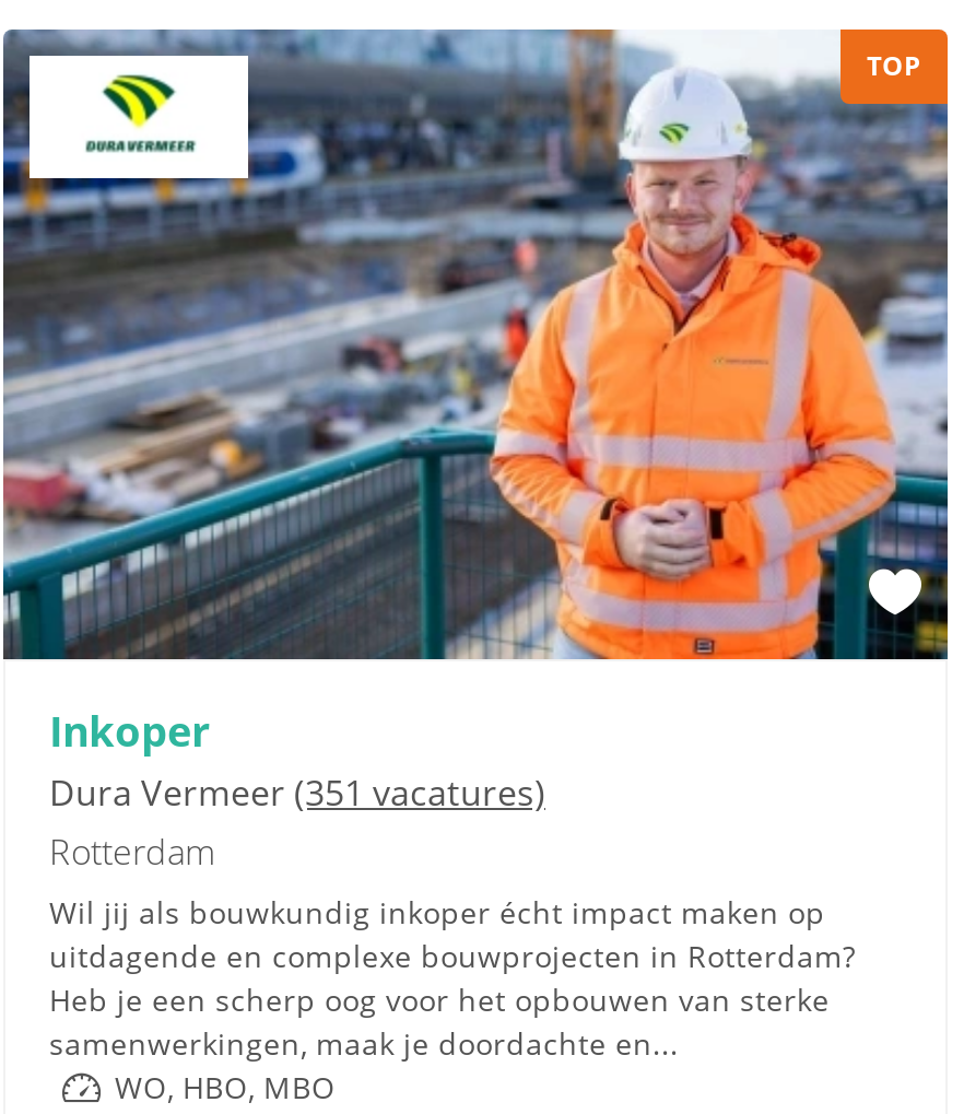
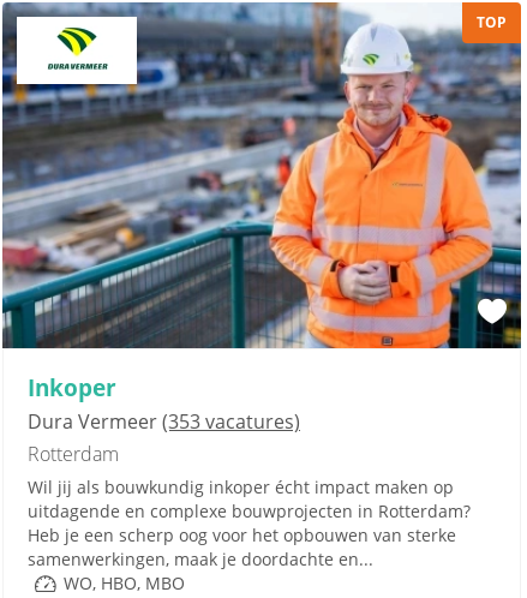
- Dura Vermeer (351 vacatures)
+ Dura Vermeer (353 vacatures)
